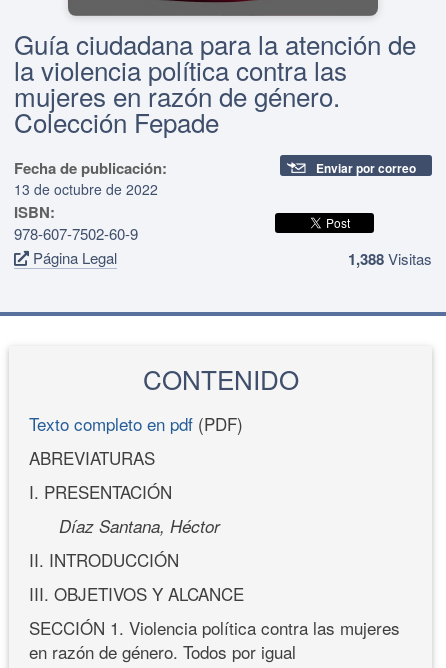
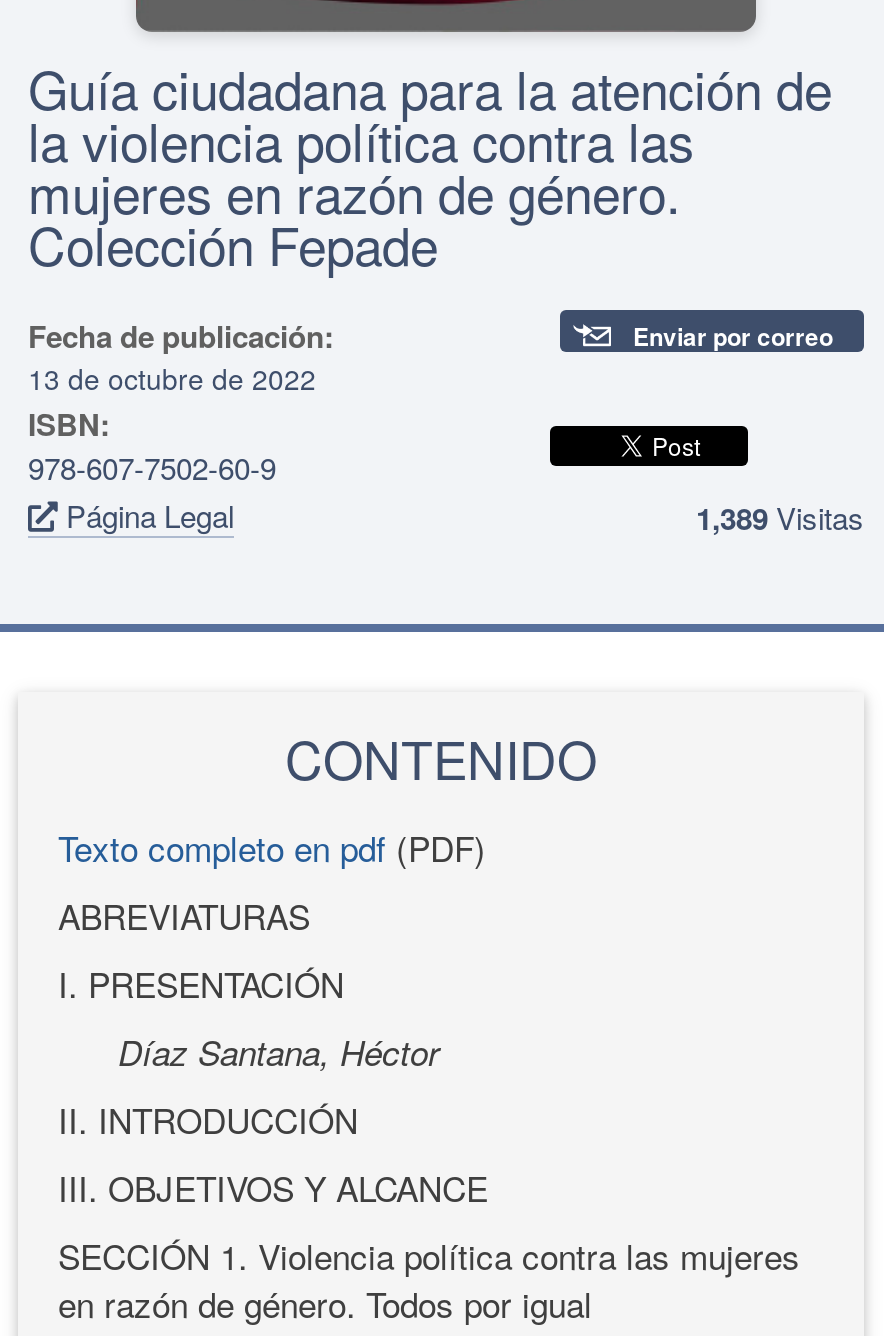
- 1,388 Visitas
+ 1,389 Visitas
